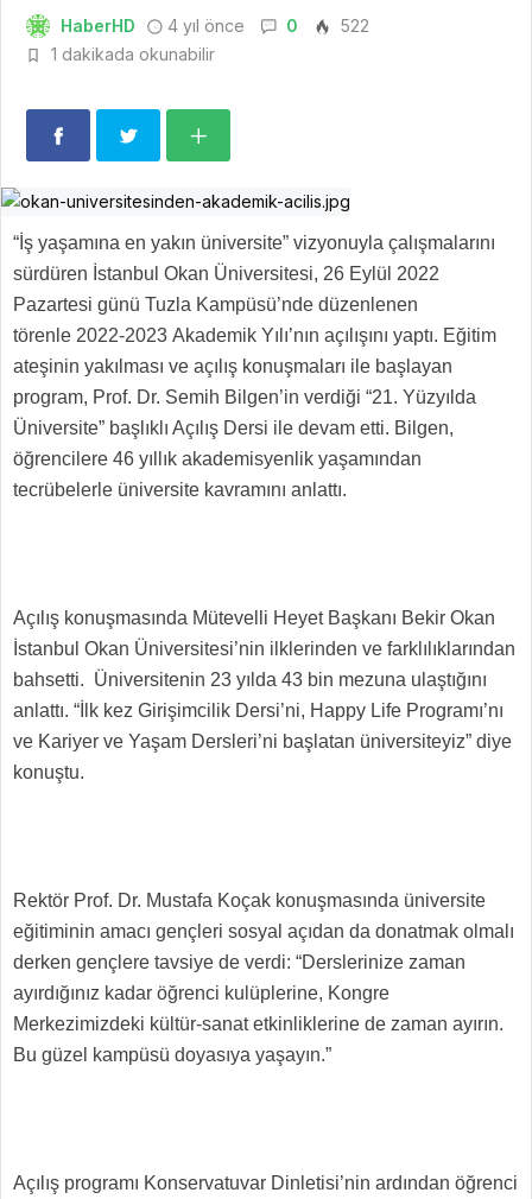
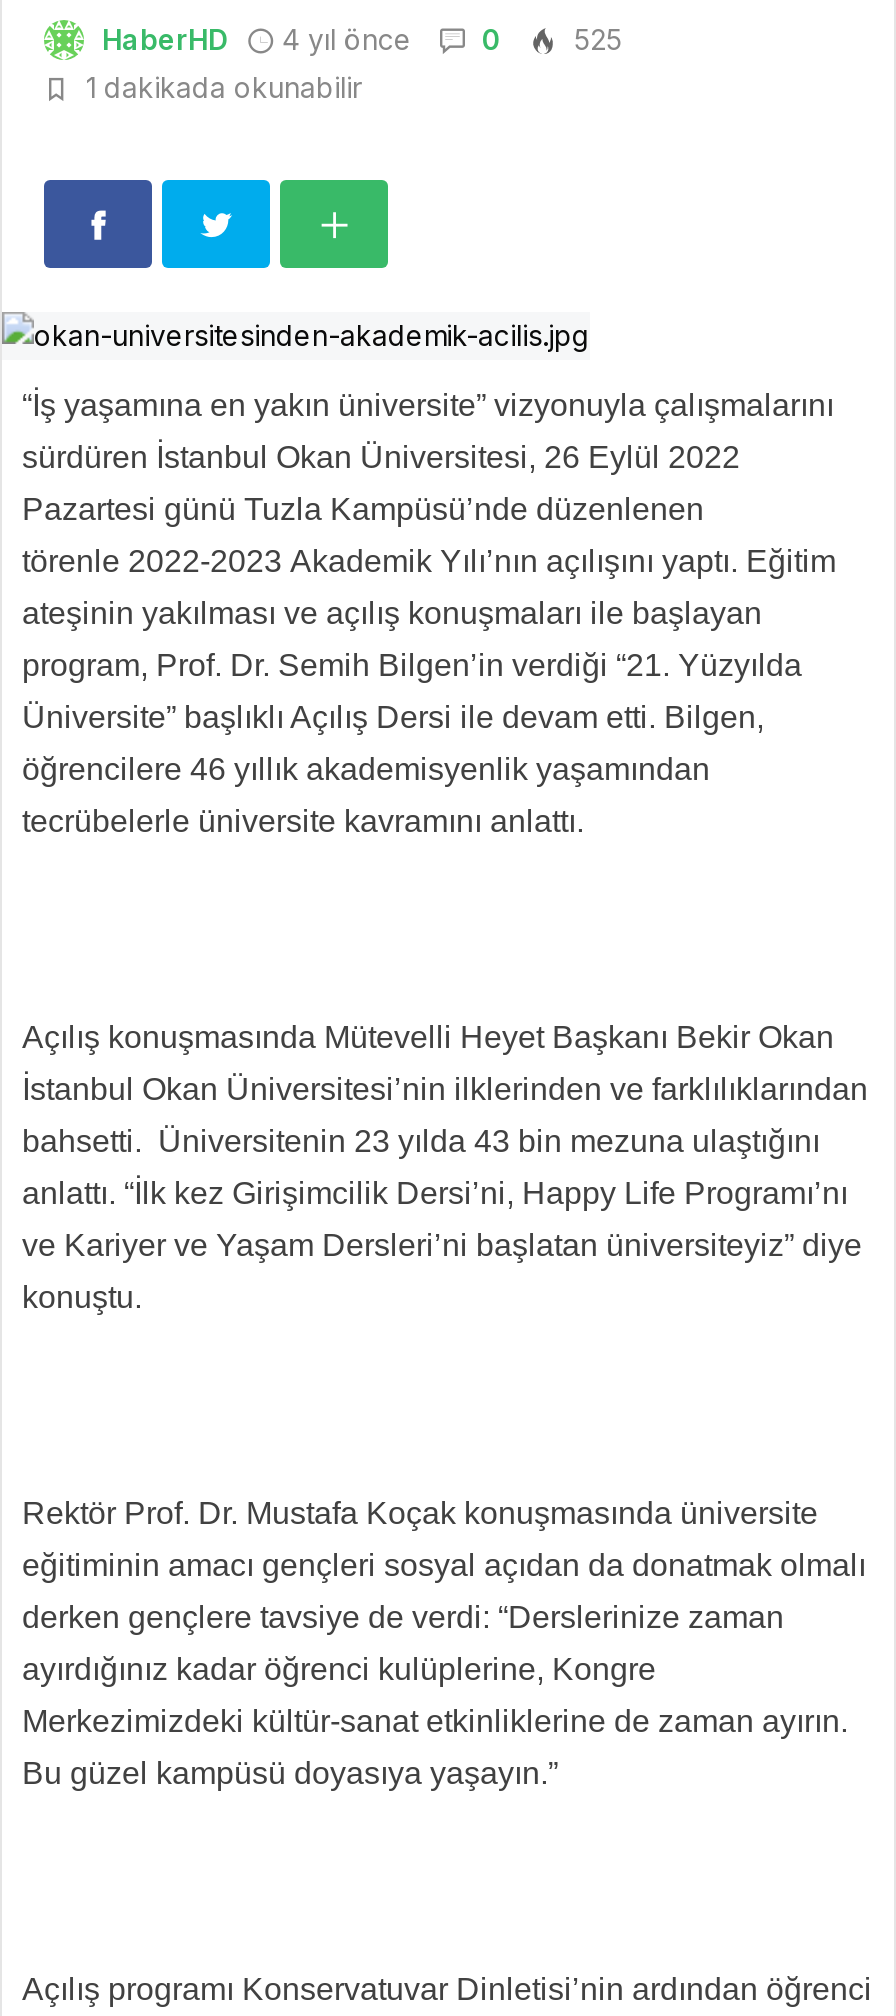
- 0 522
+ 0 525
